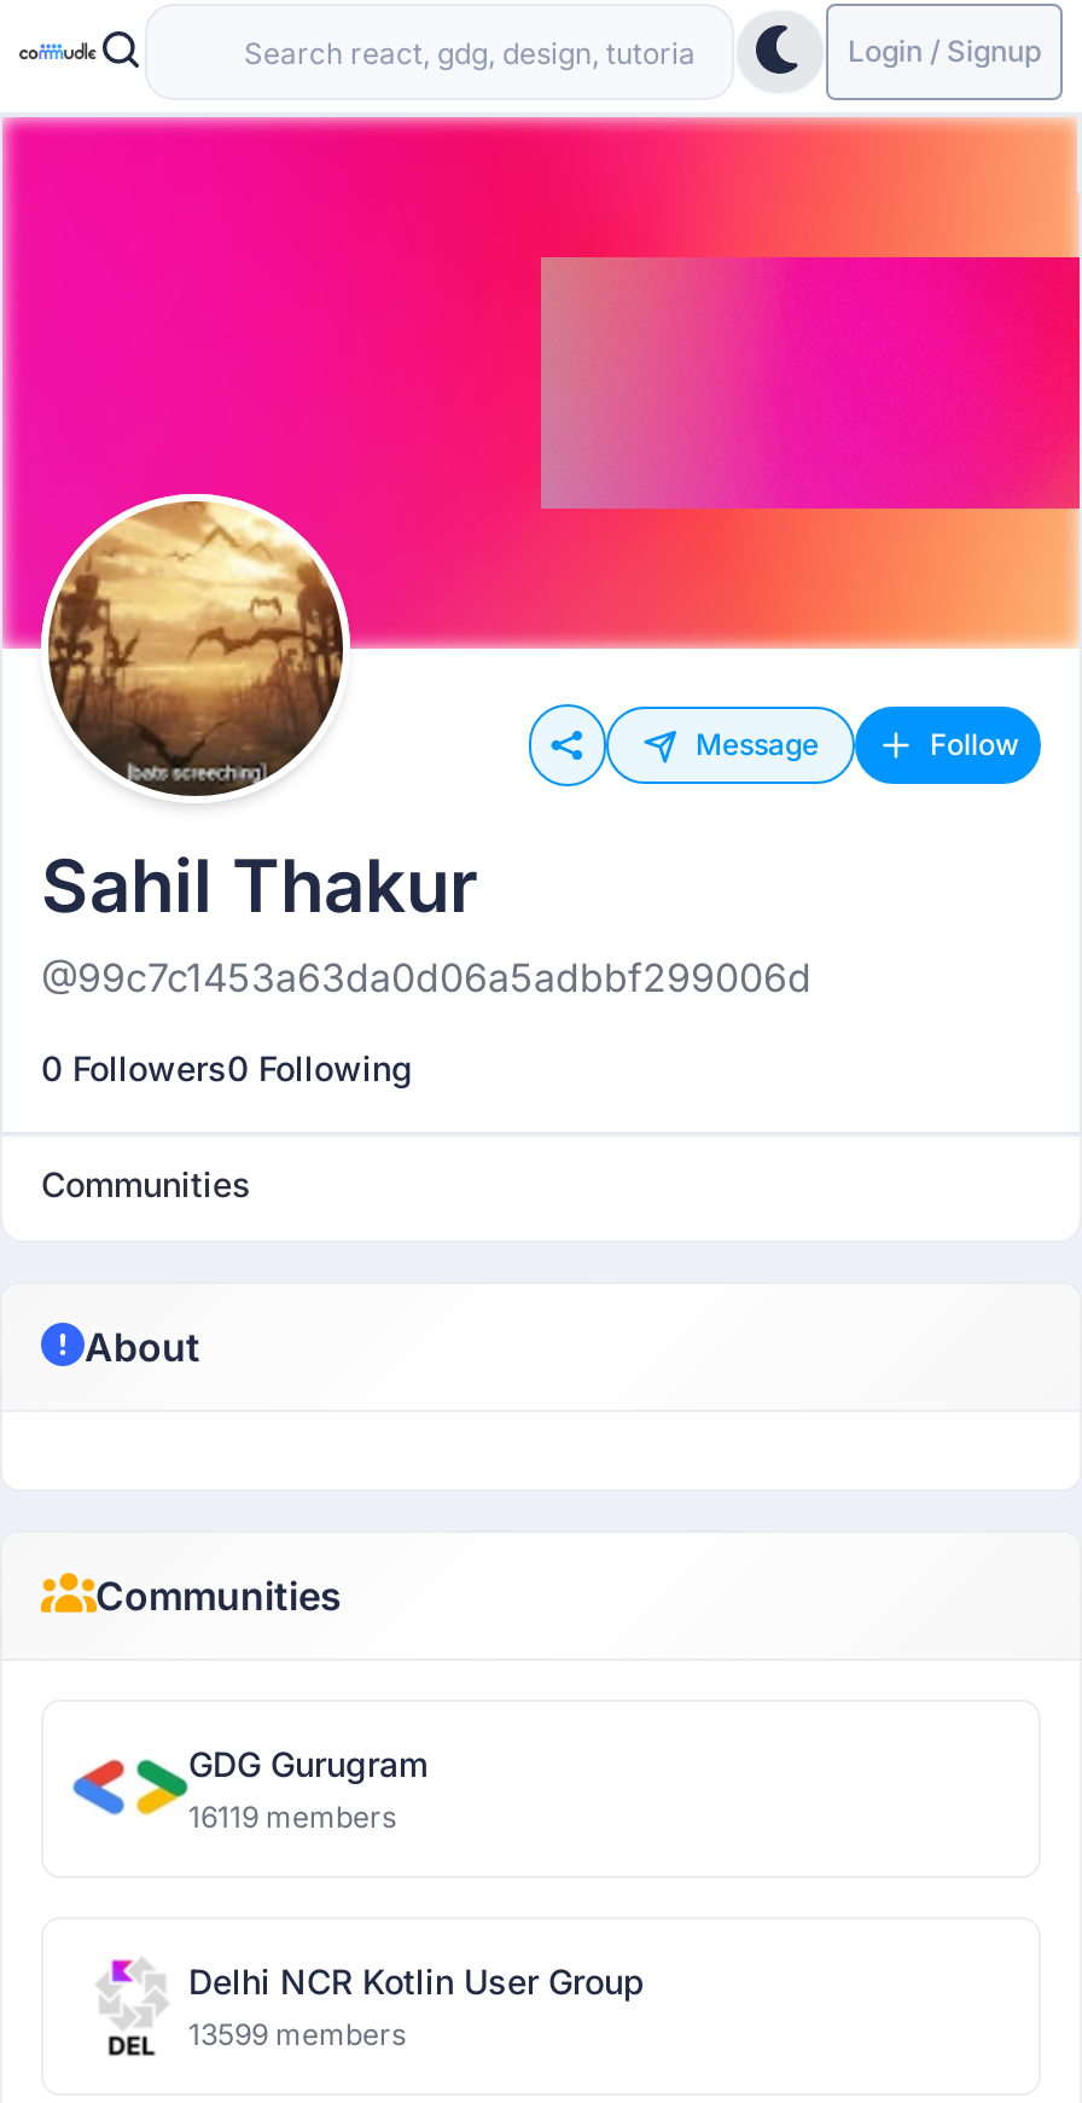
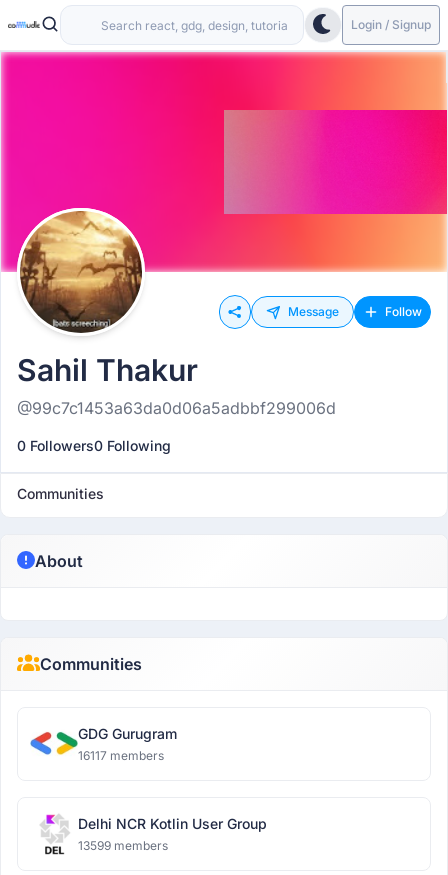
- 16119 members
+ 16117 members
